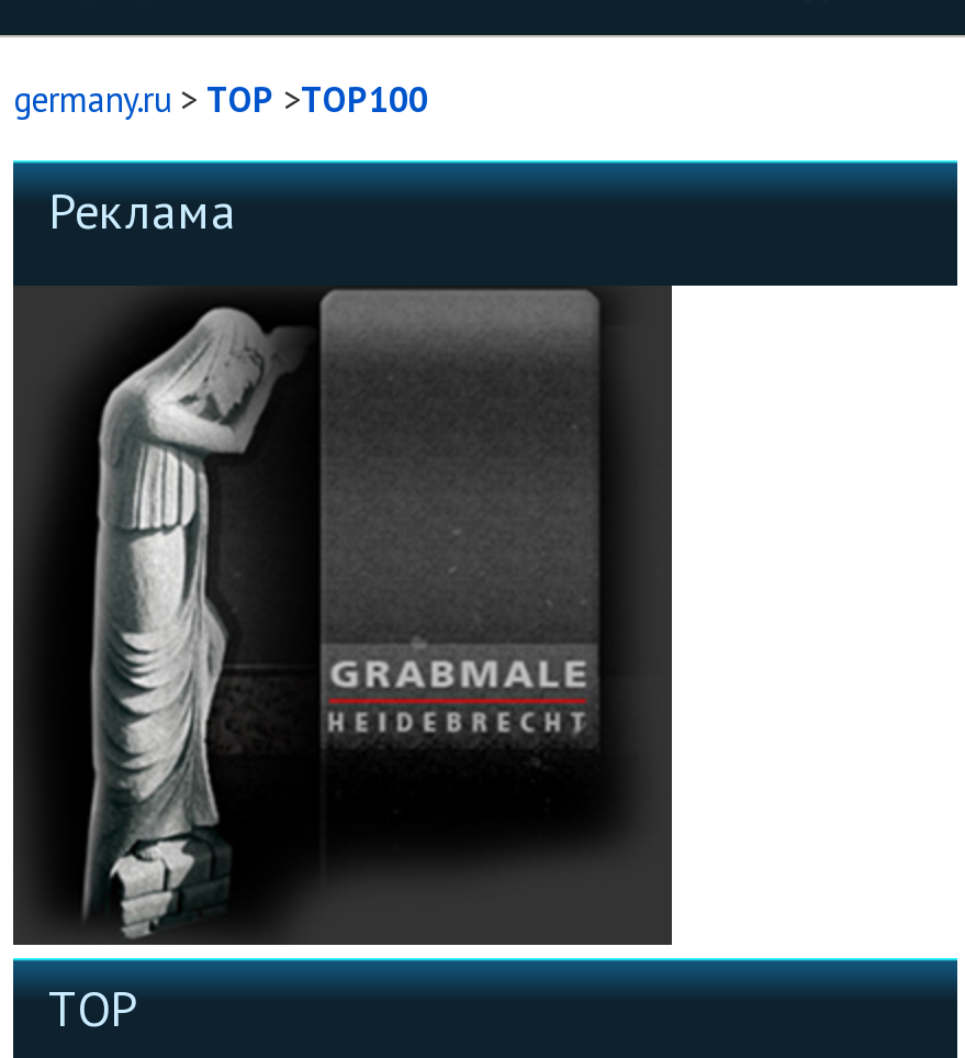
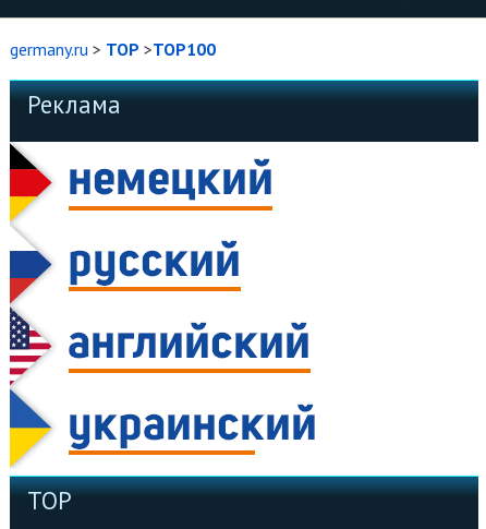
- [image]
+ [image]
